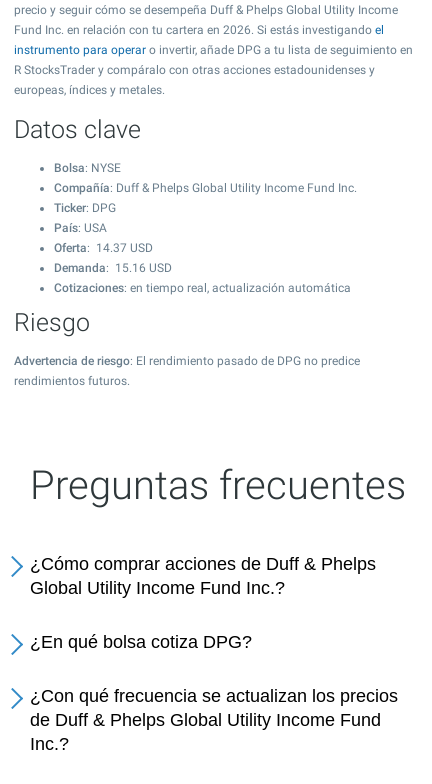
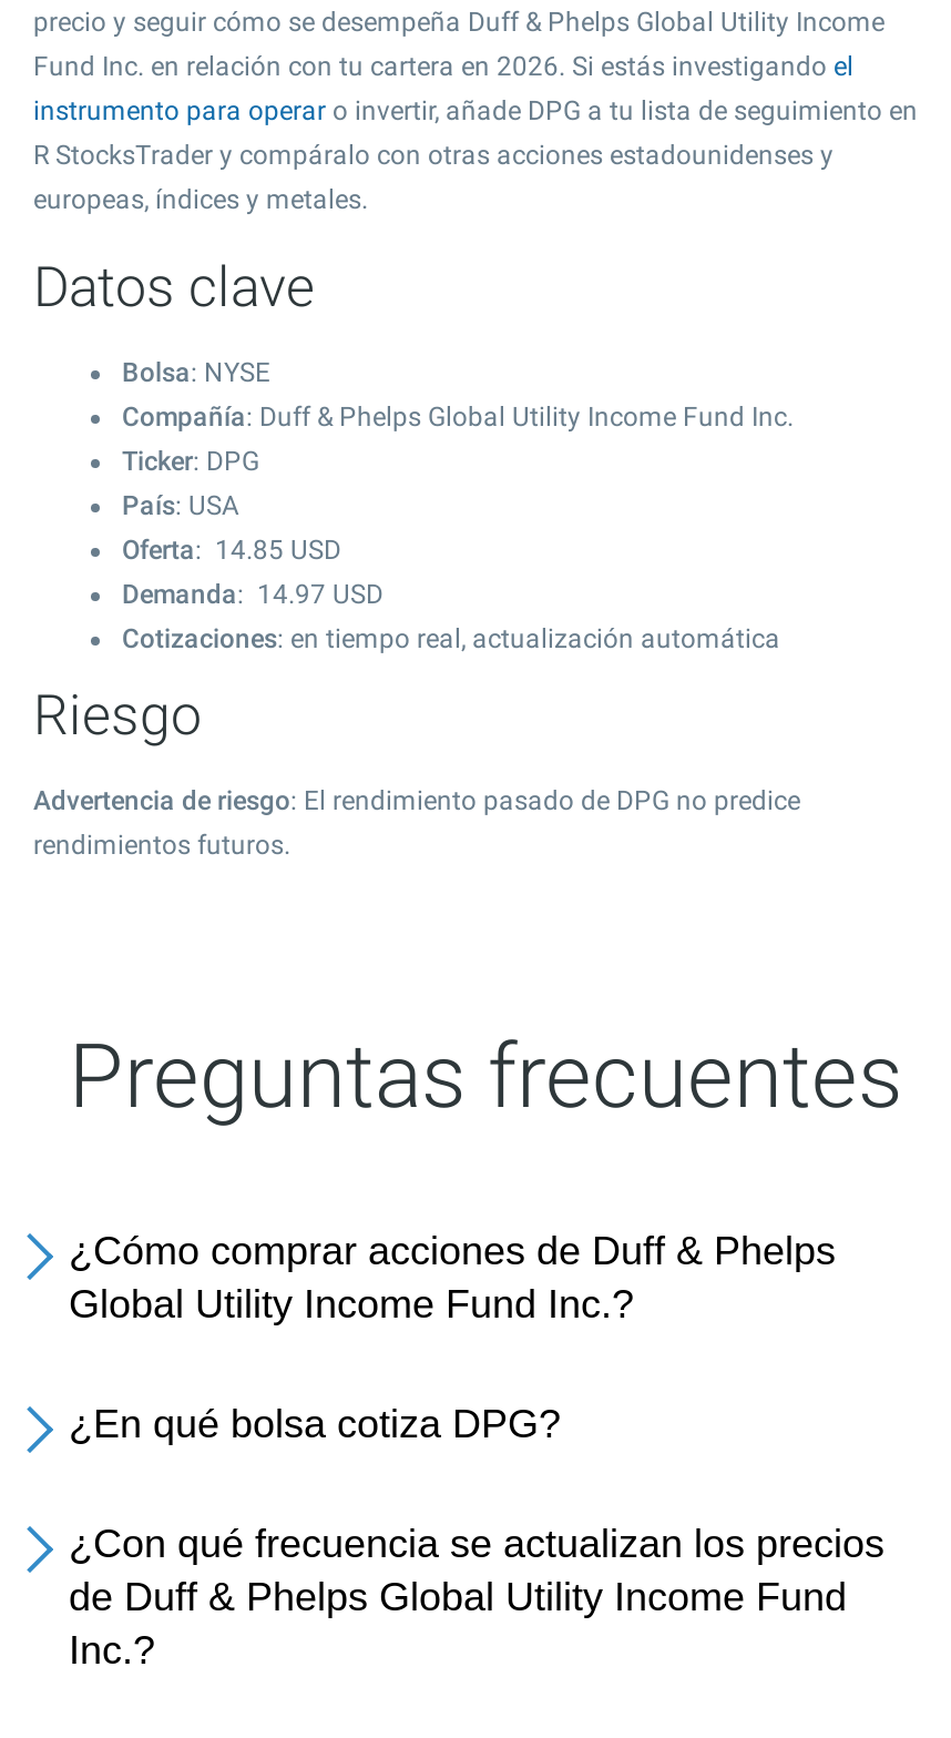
- Oferta: 14.37 USD
+ Oferta: 14.85 USD

- Demanda: 15.16 USD
+ Demanda: 14.97 USD
